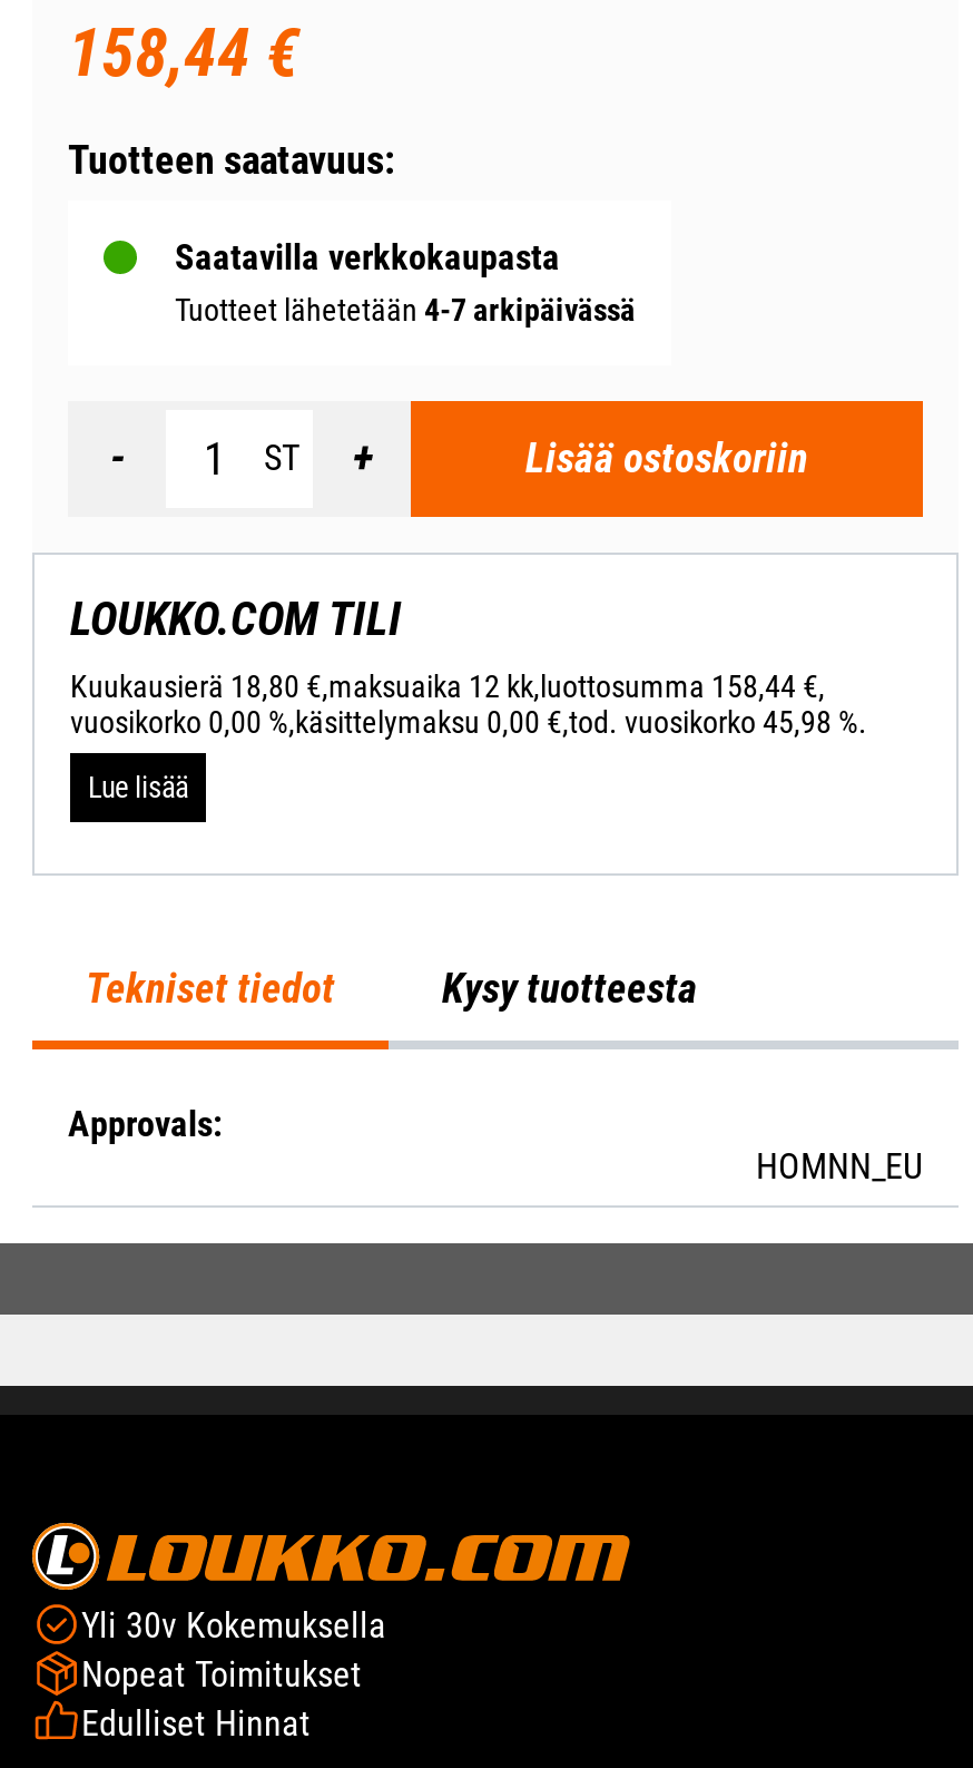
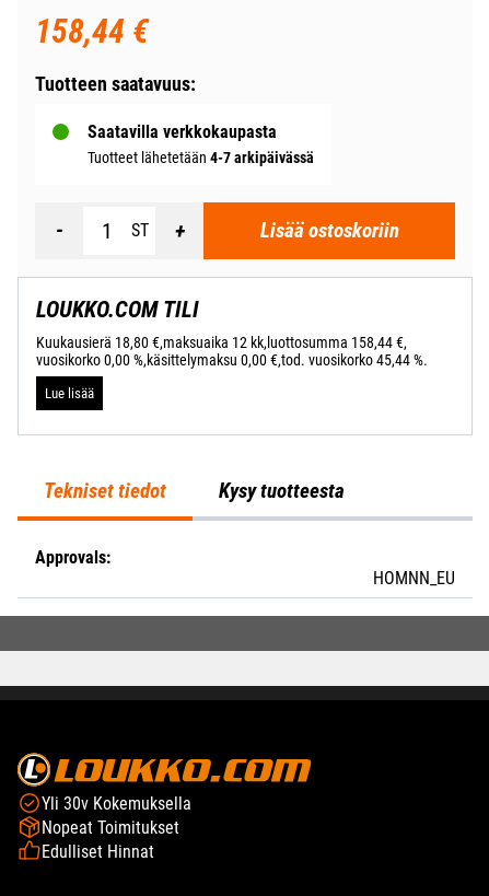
- vuosikorko 0,00 %,käsittelymaksu 0,00 €,tod. vuosikorko 45,98 %.
+ vuosikorko 0,00 %,käsittelymaksu 0,00 €,tod. vuosikorko 45,44 %.
